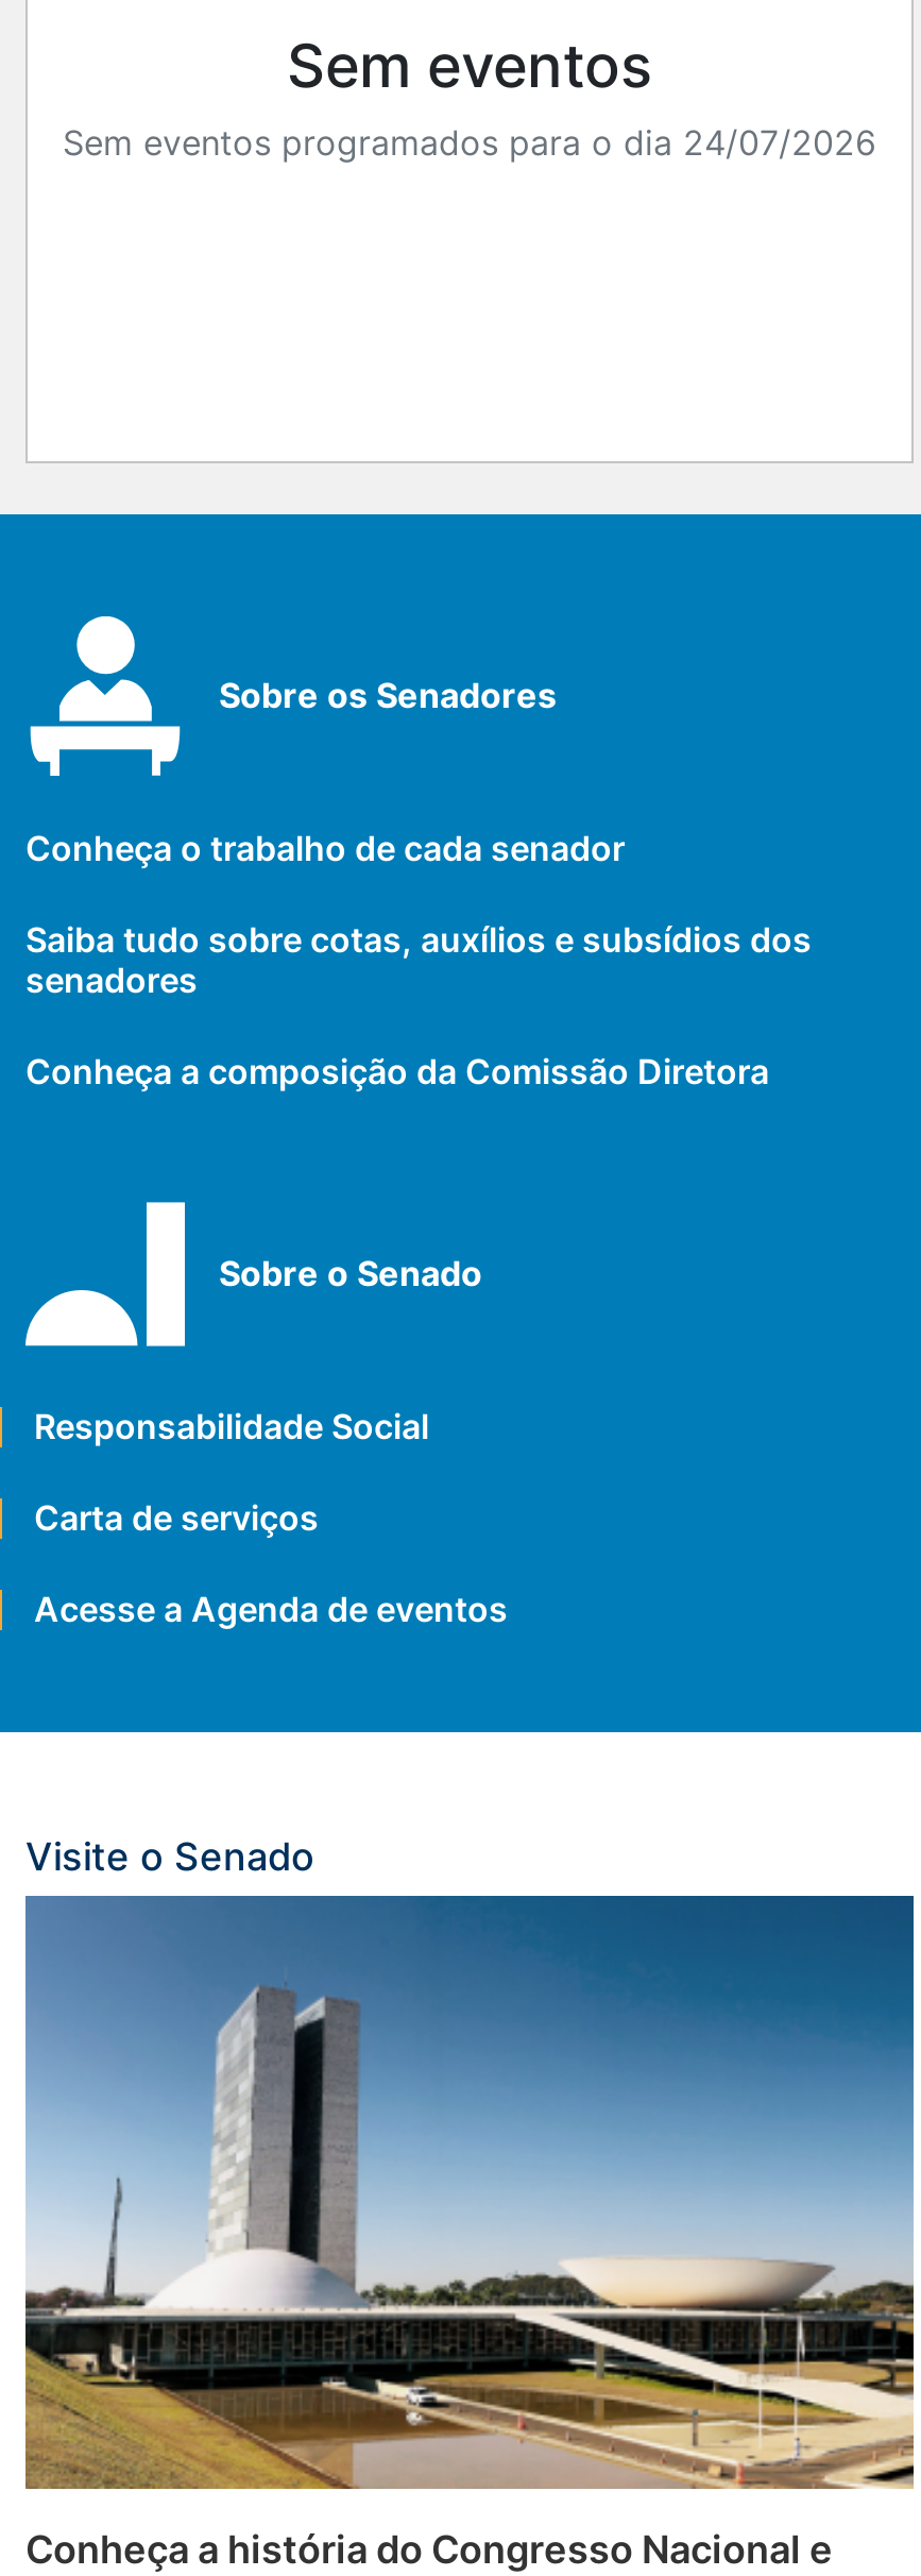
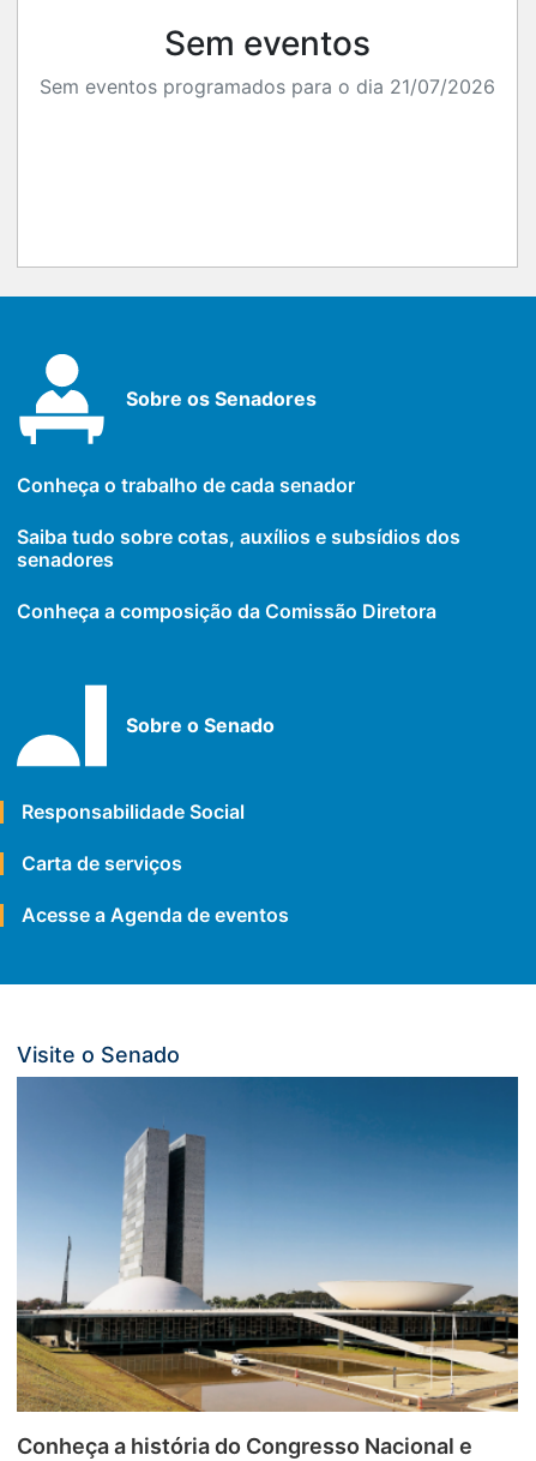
- Sem eventos programados para o dia 24/07/2026
+ Sem eventos programados para o dia 21/07/2026
